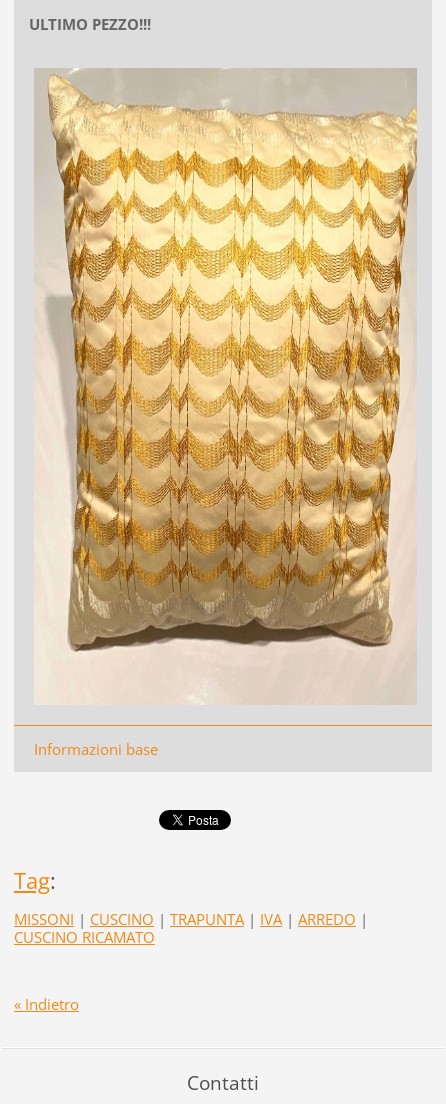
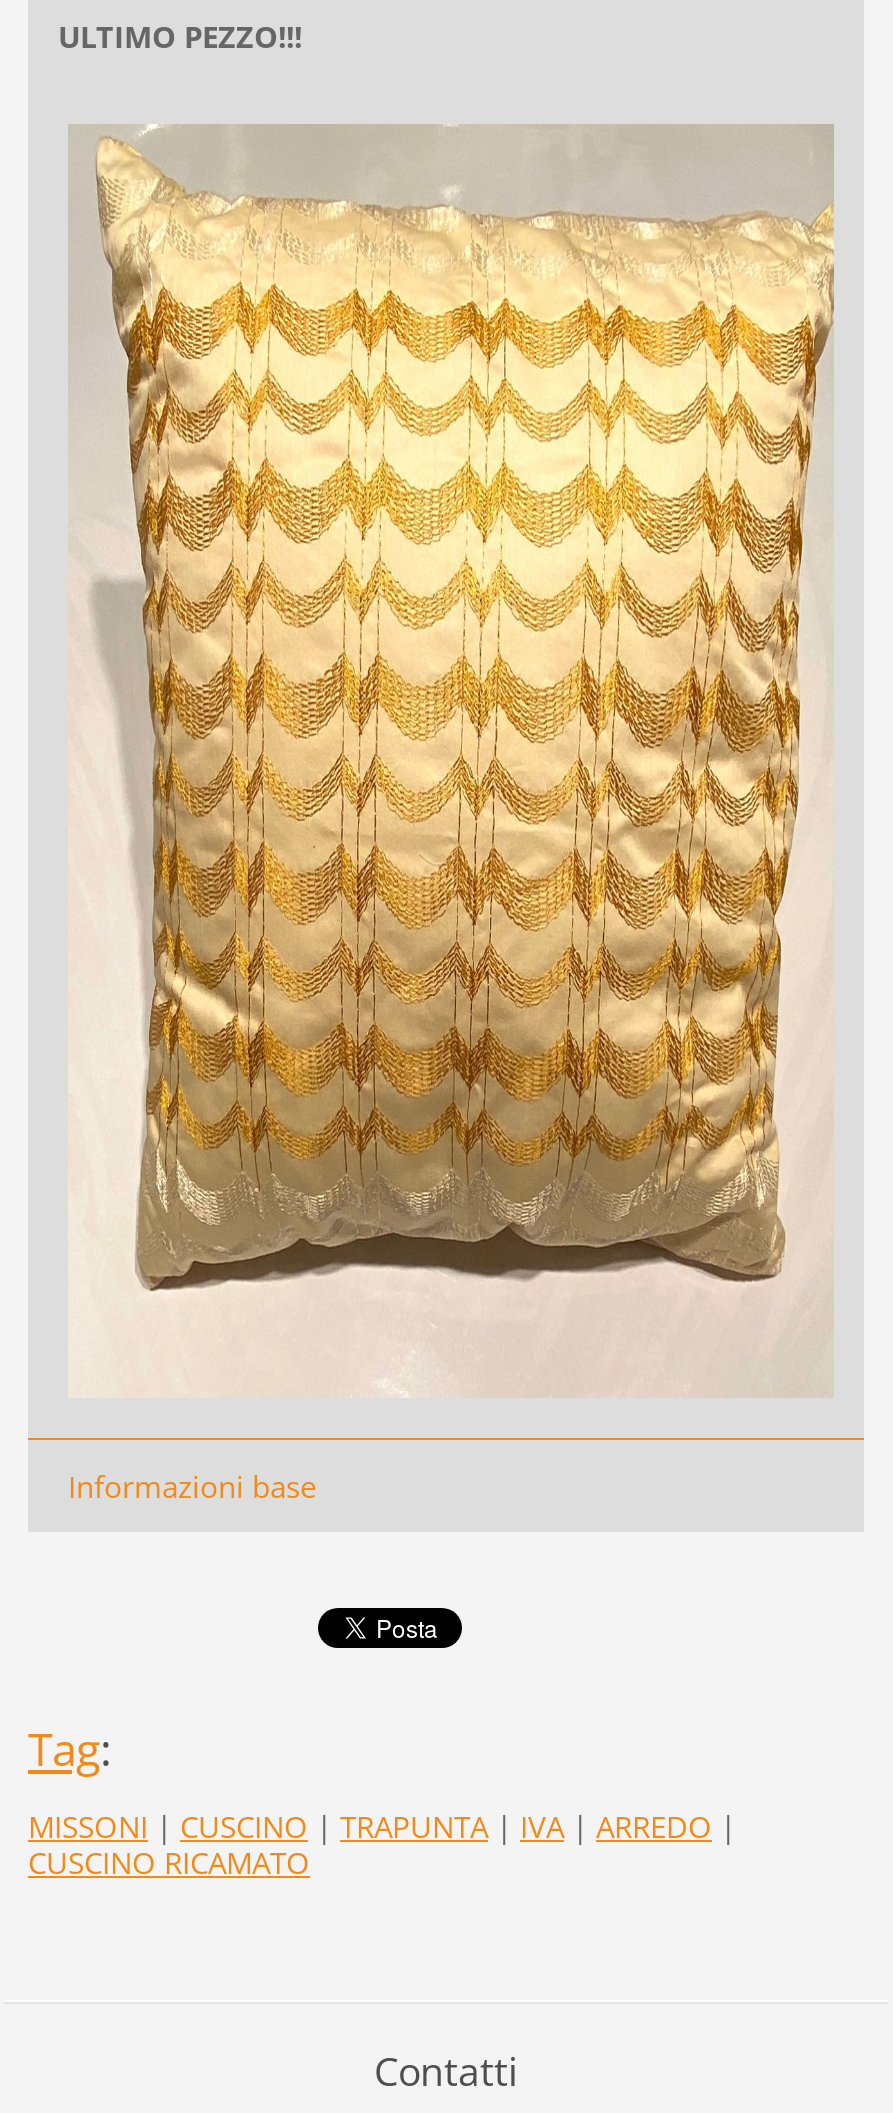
- « Indietro
